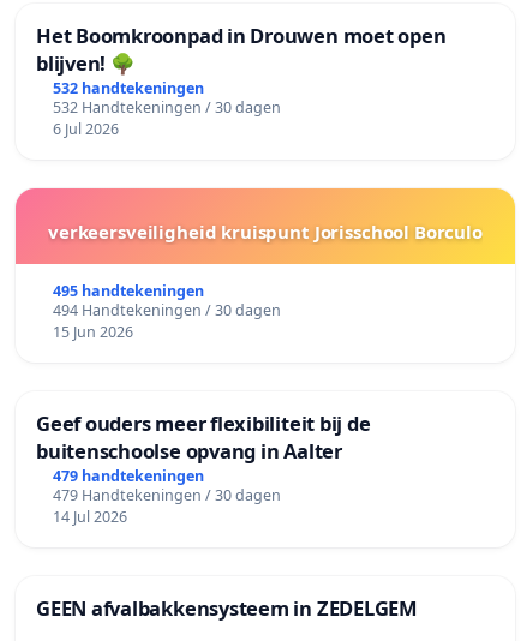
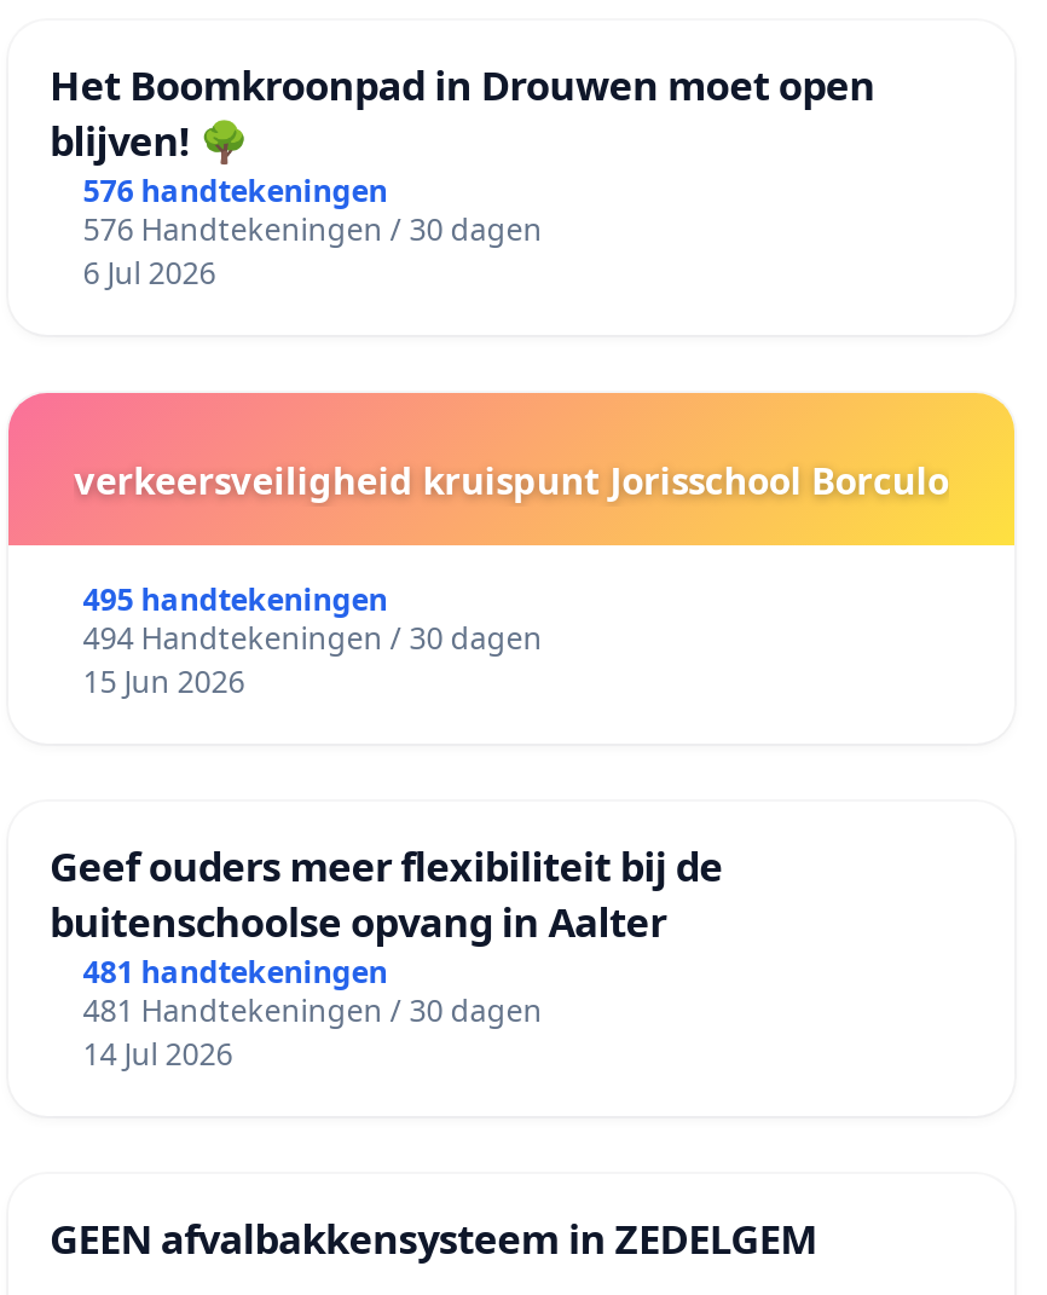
- 532 handtekeningen
+ 576 handtekeningen

- 532 Handtekeningen / 30 dagen
+ 576 Handtekeningen / 30 dagen

- 479 handtekeningen
+ 481 handtekeningen

- 479 Handtekeningen / 30 dagen
+ 481 Handtekeningen / 30 dagen
